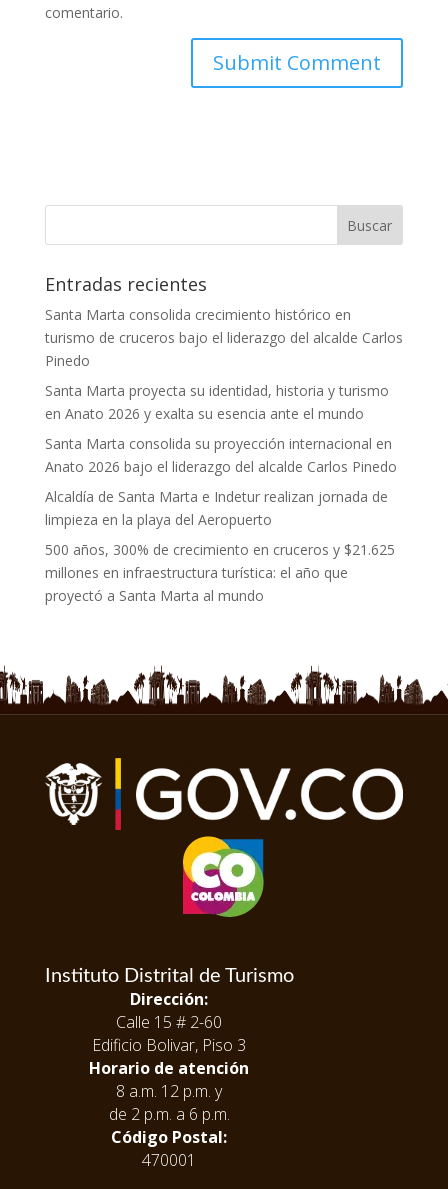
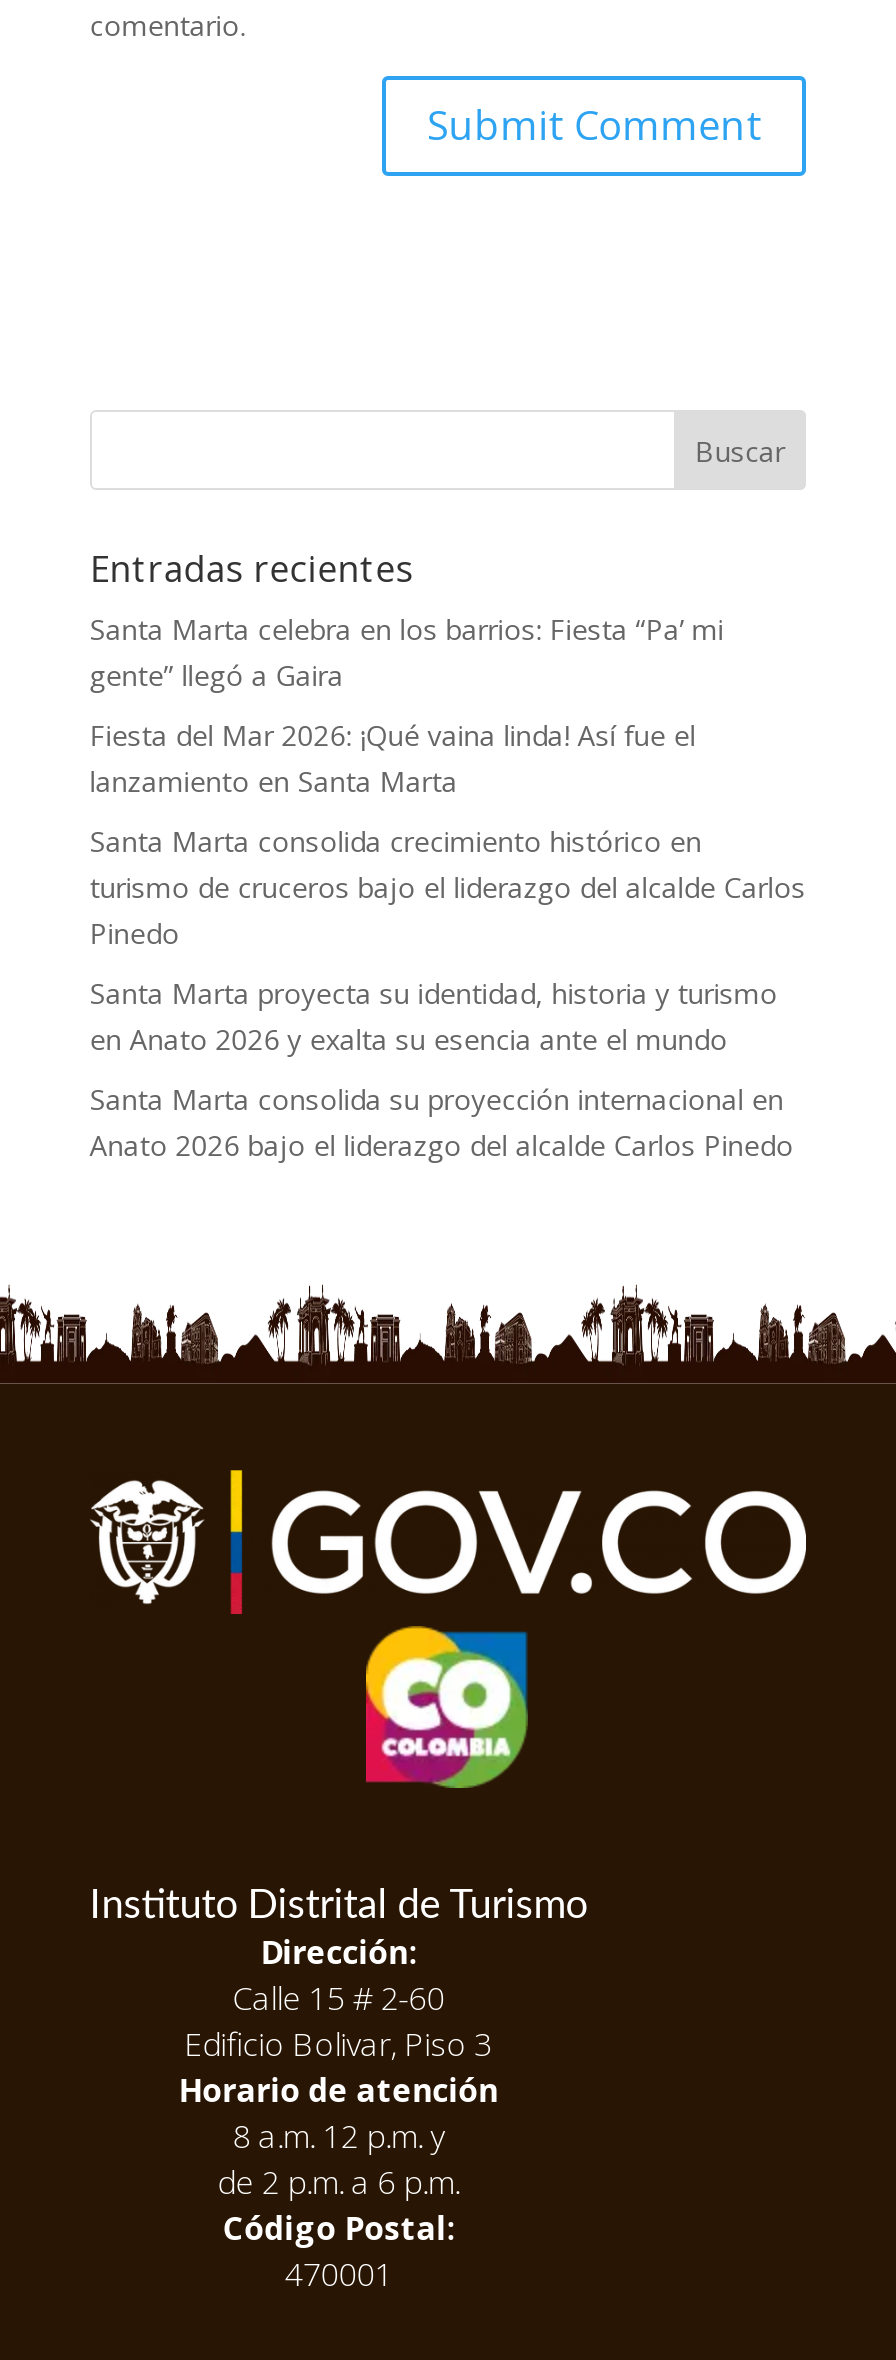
+ Santa Marta celebra en los barrios: Fiesta “Pa’ mi
+ gente” llegó a Gaira
+ Fiesta del Mar 2026: ¡Qué vaina linda! Así fue el
+ lanzamiento en Santa Marta

moved down: Santa Marta consolida crecimiento histórico en | turismo de cruceros bajo el liderazgo del alcalde Carlos | Pinedo | Santa Marta proyecta su identidad, historia y turismo | en Anato 2026 y exalta su esencia ante el mundo | Santa Marta consolida su proyección internacional en | Anato 2026 bajo el liderazgo del alcalde Carlos Pinedo

- Alcaldía de Santa Marta e Indetur realizan jornada de
- limpieza en la playa del Aeropuerto
- 500 años, 300% de crecimiento en cruceros y $21.625
- millones en infraestructura turística: el año que
- proyectó a Santa Marta al mundo
